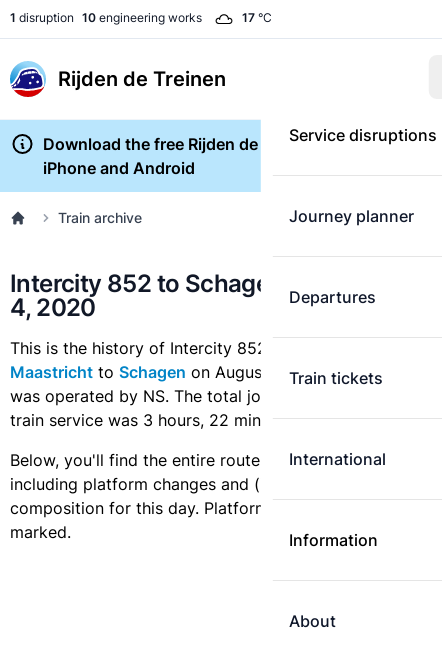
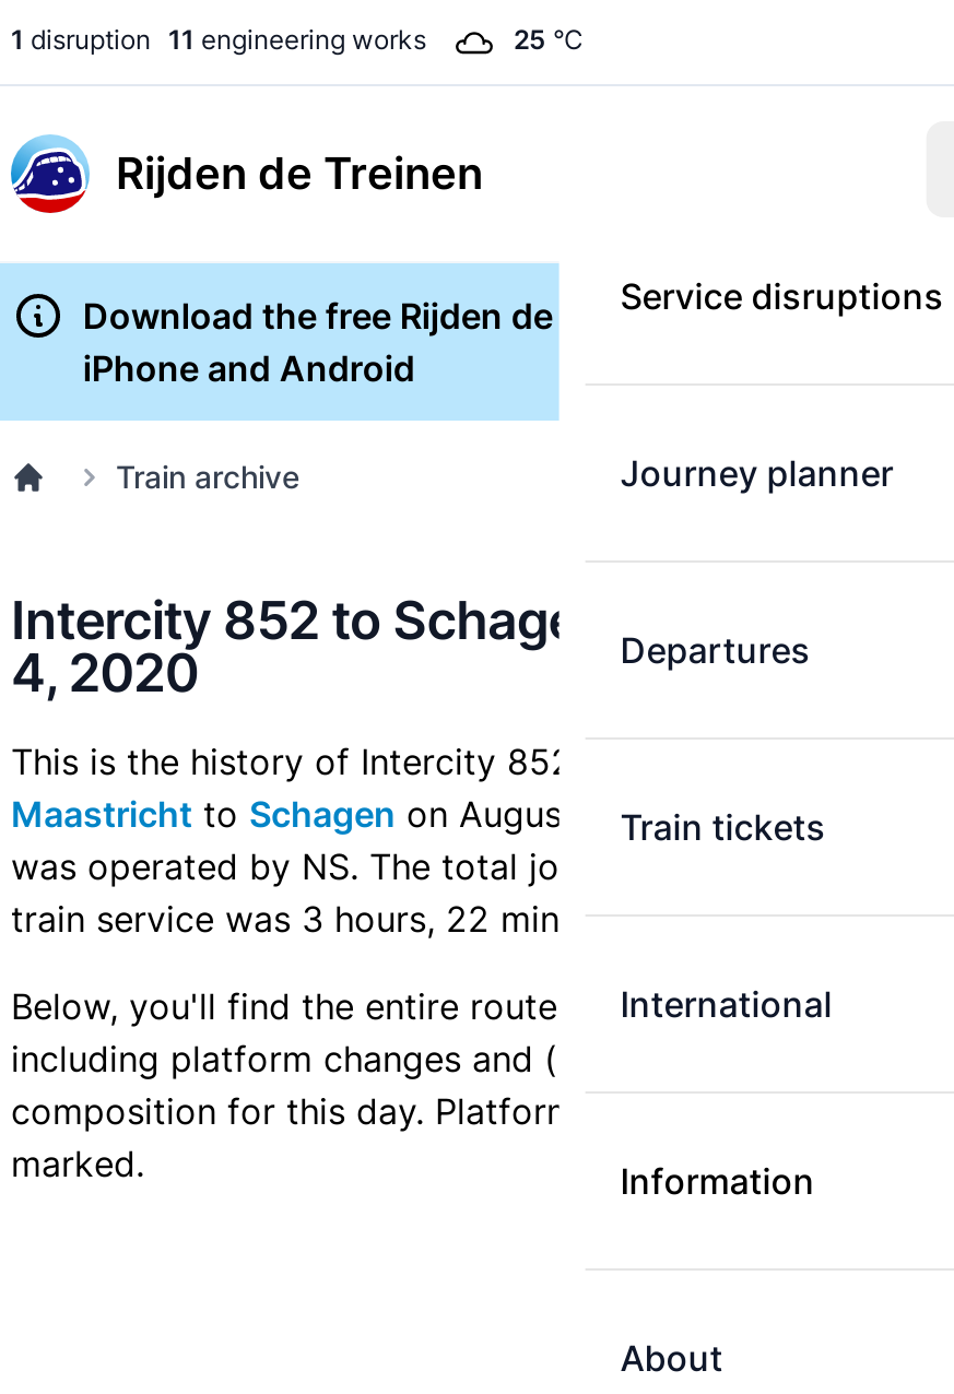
- 1 disruption 10 engineering works
+ 1 disruption 11 engineering works

- 17 °C
+ 25 °C
